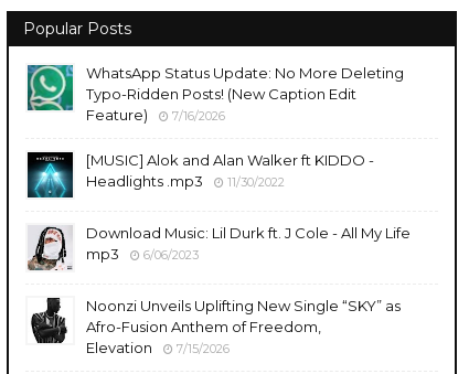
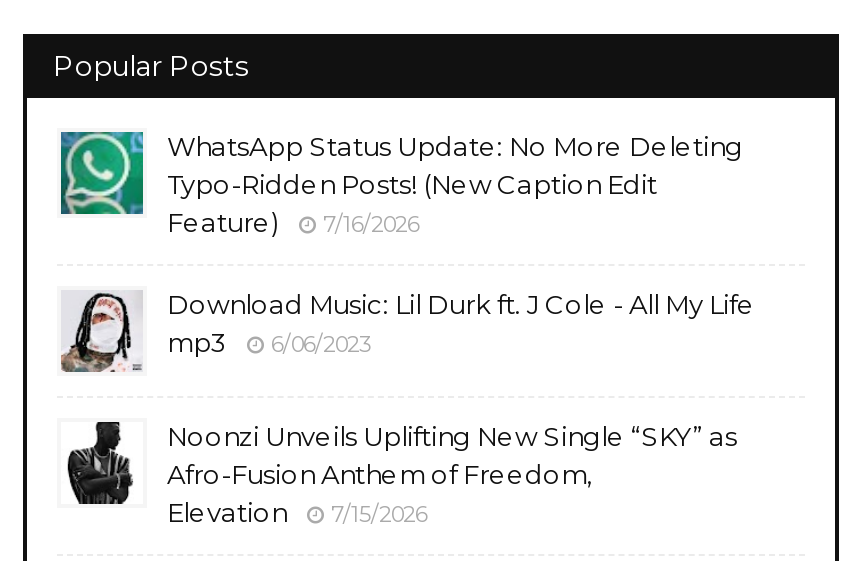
- [image]
- [MUSIC] Alok and Alan Walker ft KIDDO -
- Headlights .mp3
- 11/30/2022
